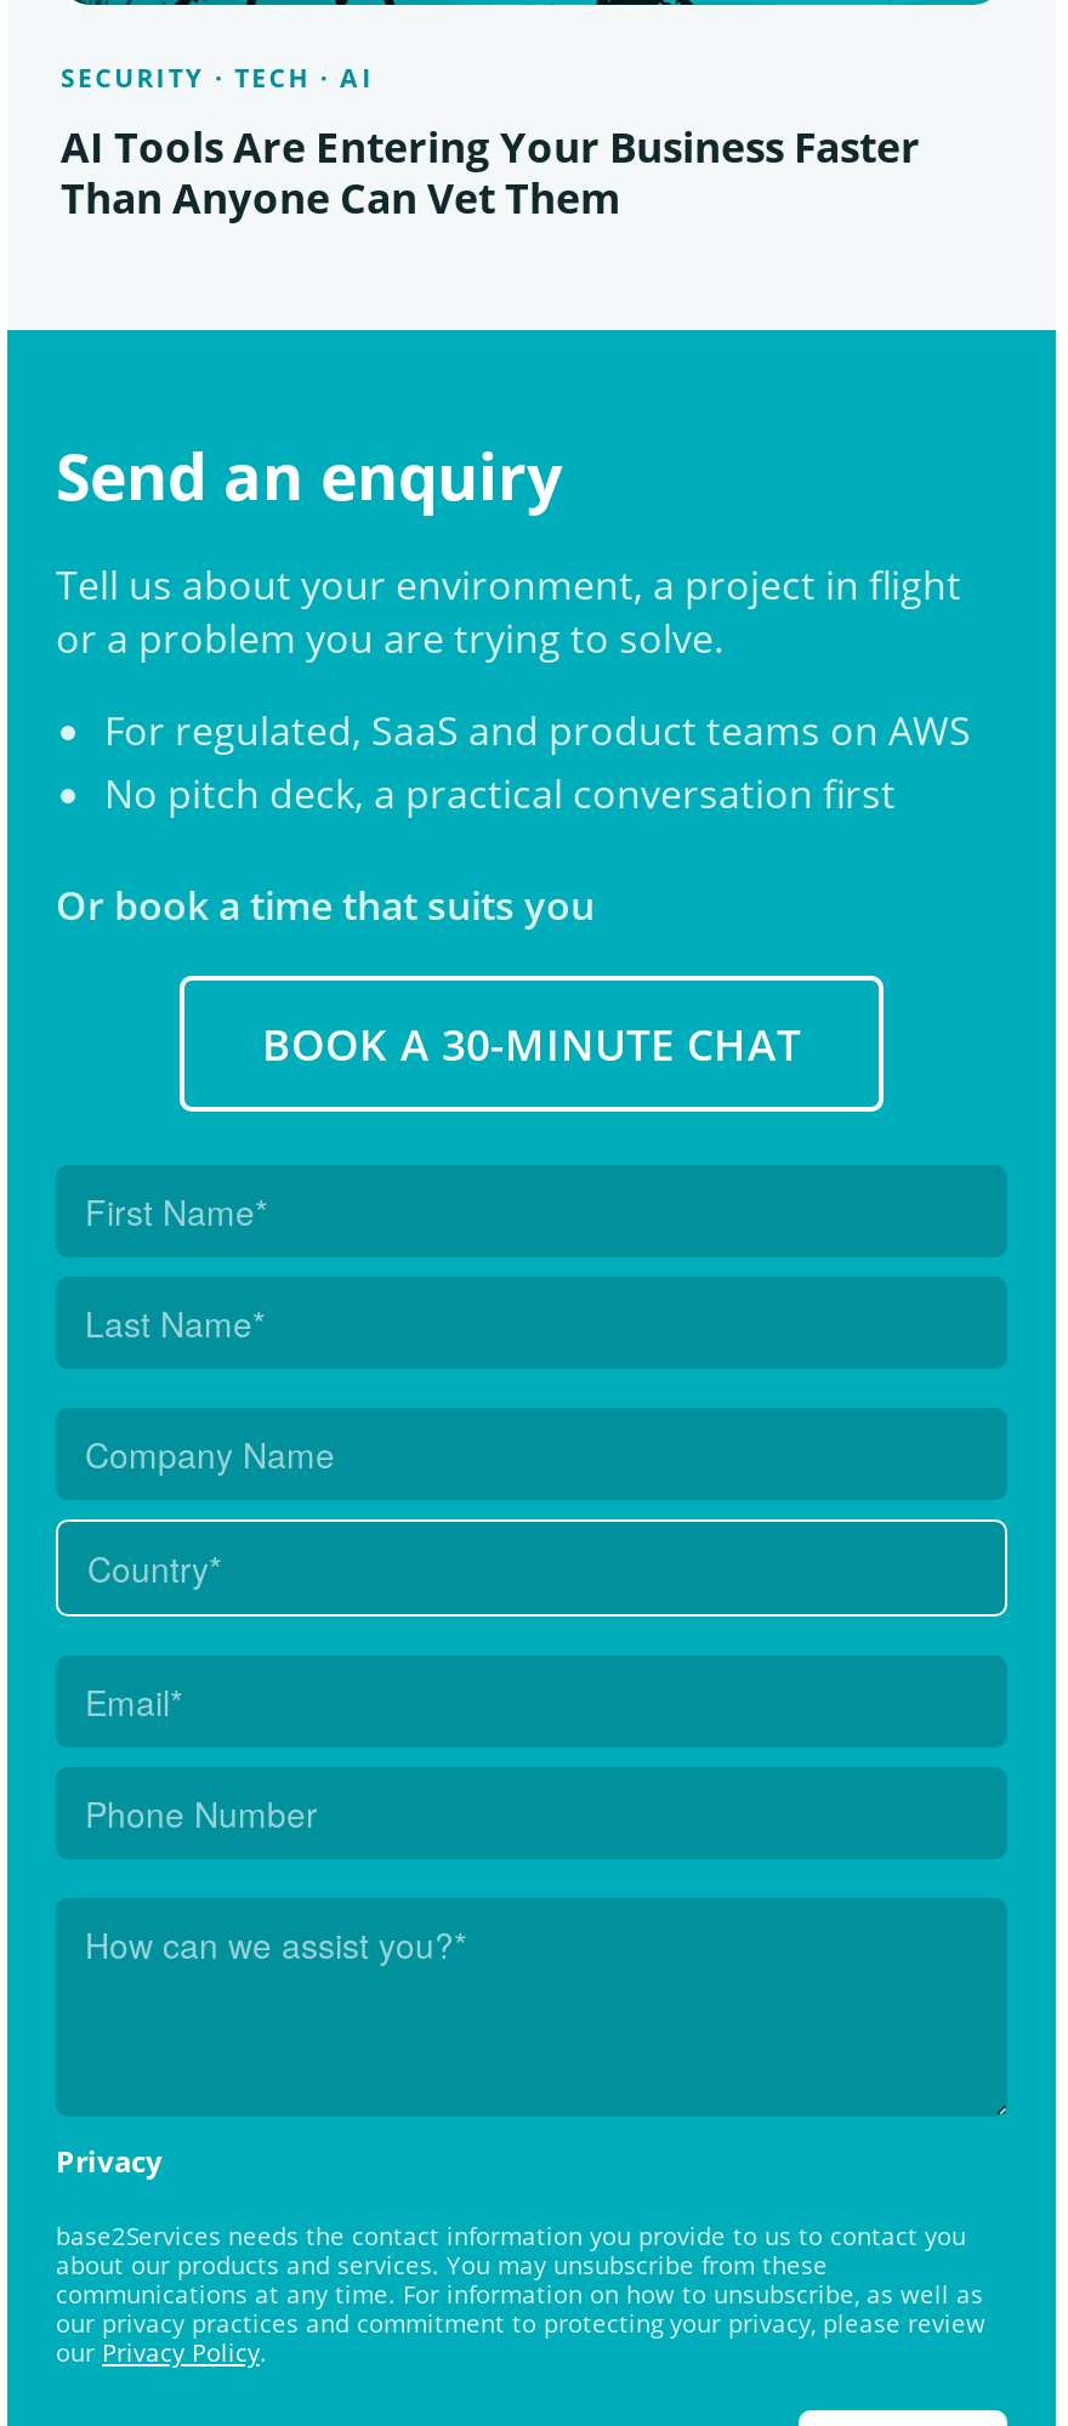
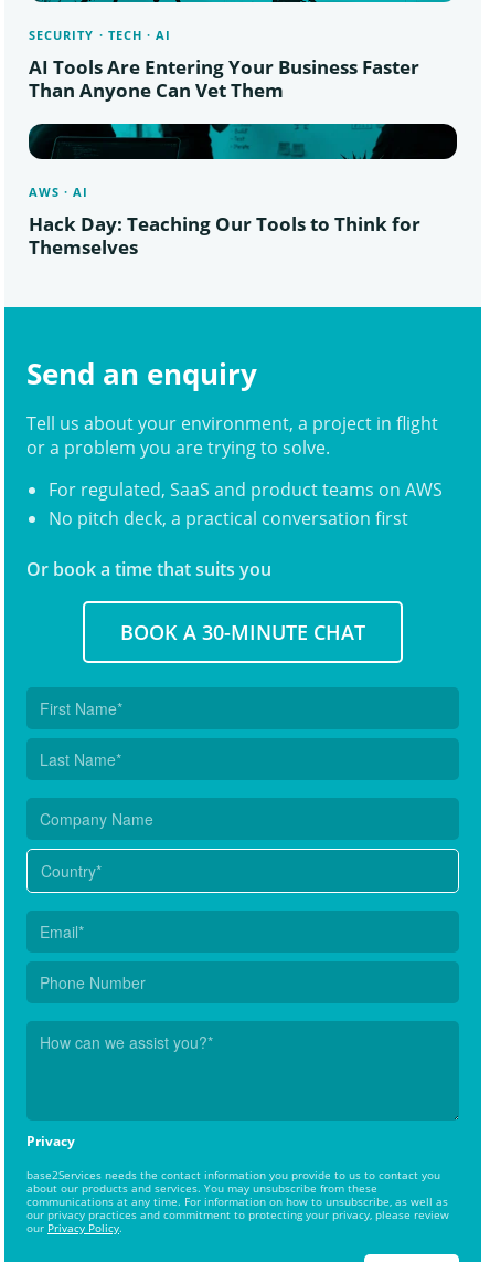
+ [image]
+ AWS · AI
+ Hack Day: Teaching Our Tools to Think for
+ Themselves
